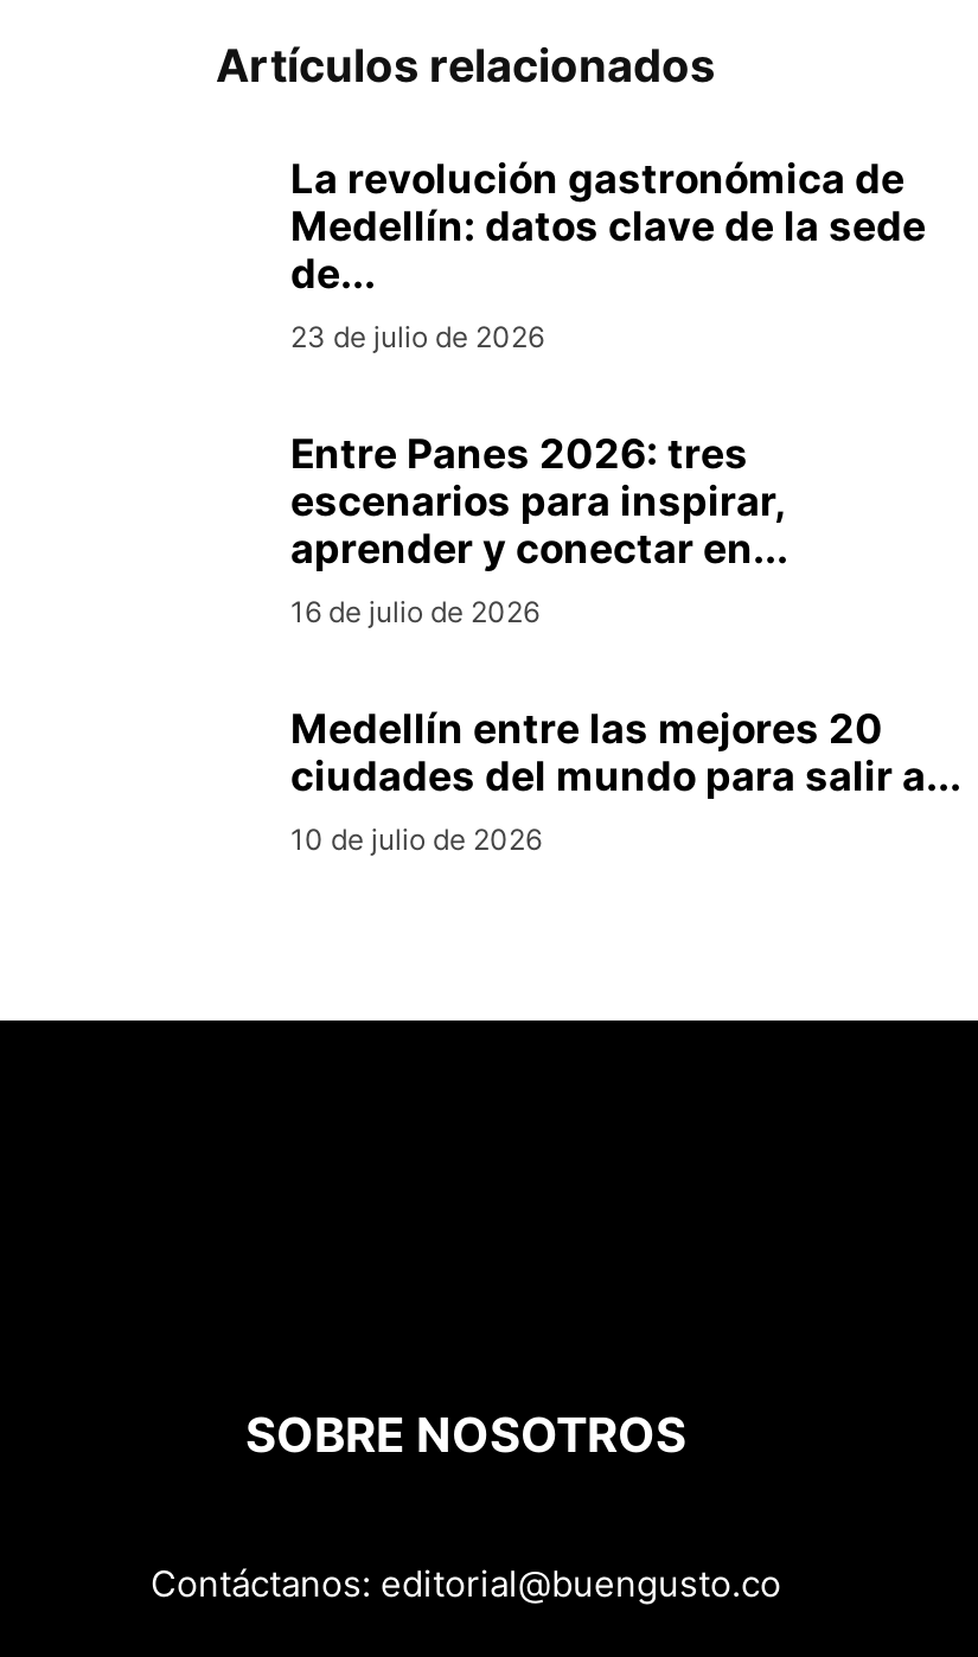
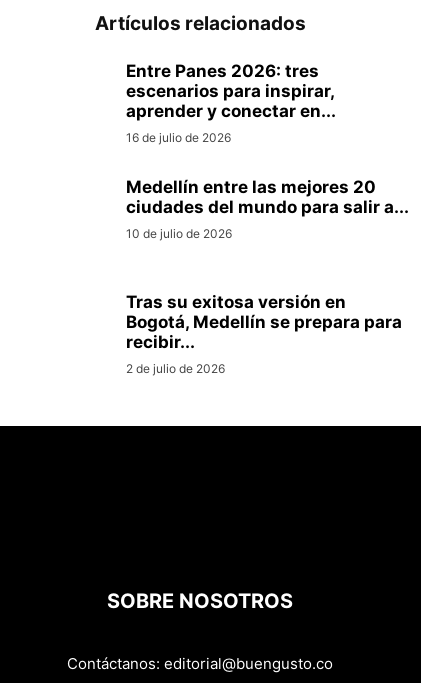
- La revolución gastronómica de
- Medellín: datos clave de la sede
- de...
- 23 de julio de 2026

moved up: Entre Panes 2026: tres | escenarios para inspirar, | aprender y conectar en... | 16 de julio de 2026 | Medellín entre las mejores 20 | ciudades del mundo para salir a... | 10 de julio de 2026

+ Tras su exitosa versión en
+ Bogotá, Medellín se prepara para
+ recibir...
+ 2 de julio de 2026
